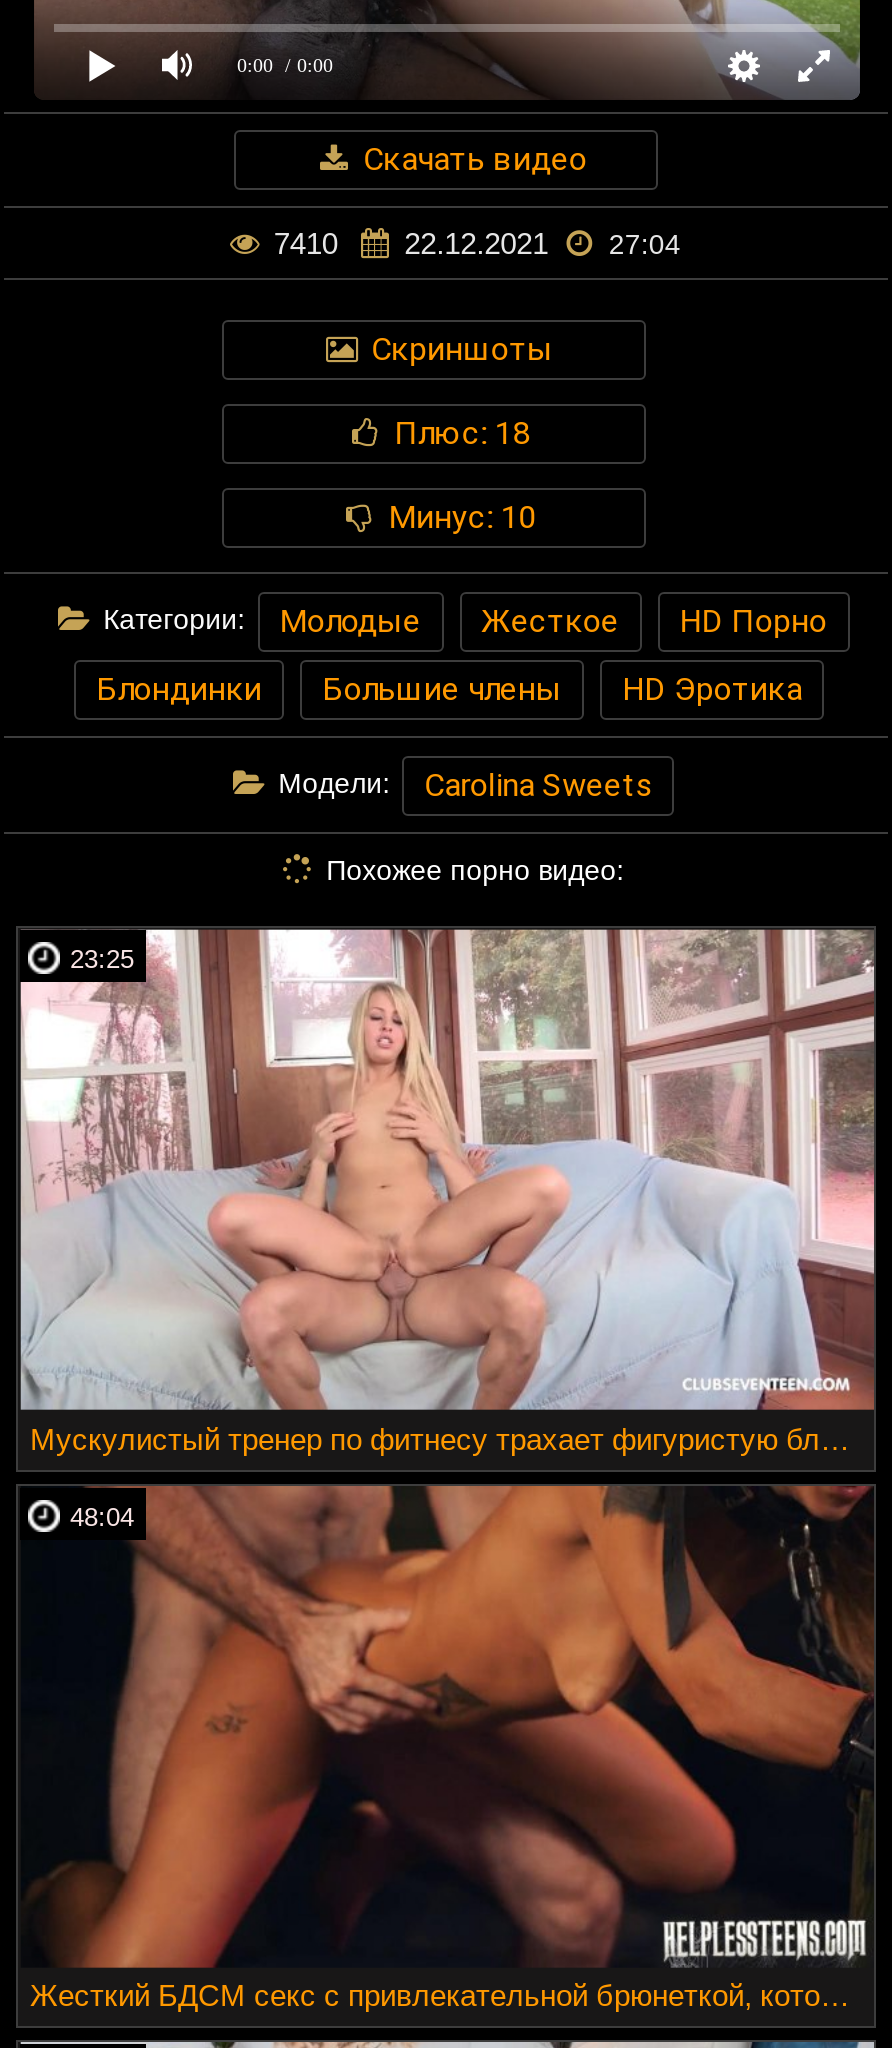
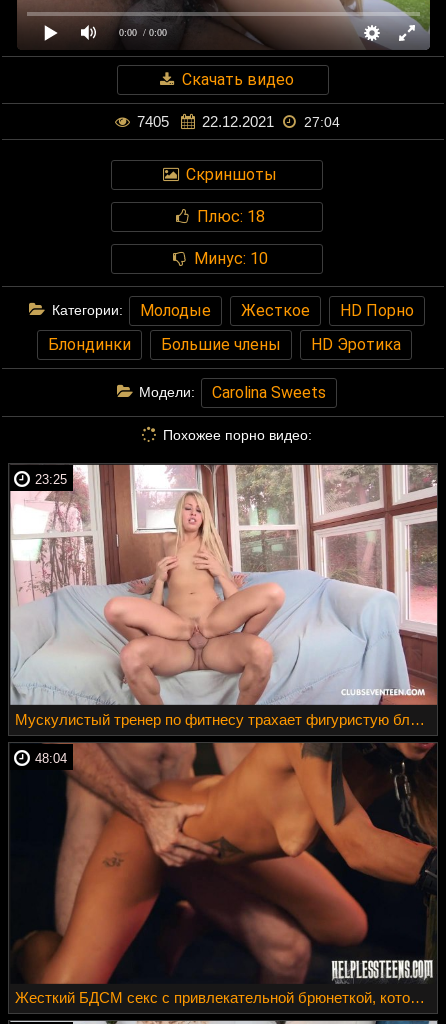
- 7410 22.12.2021 27:04
+ 7405 22.12.2021 27:04
